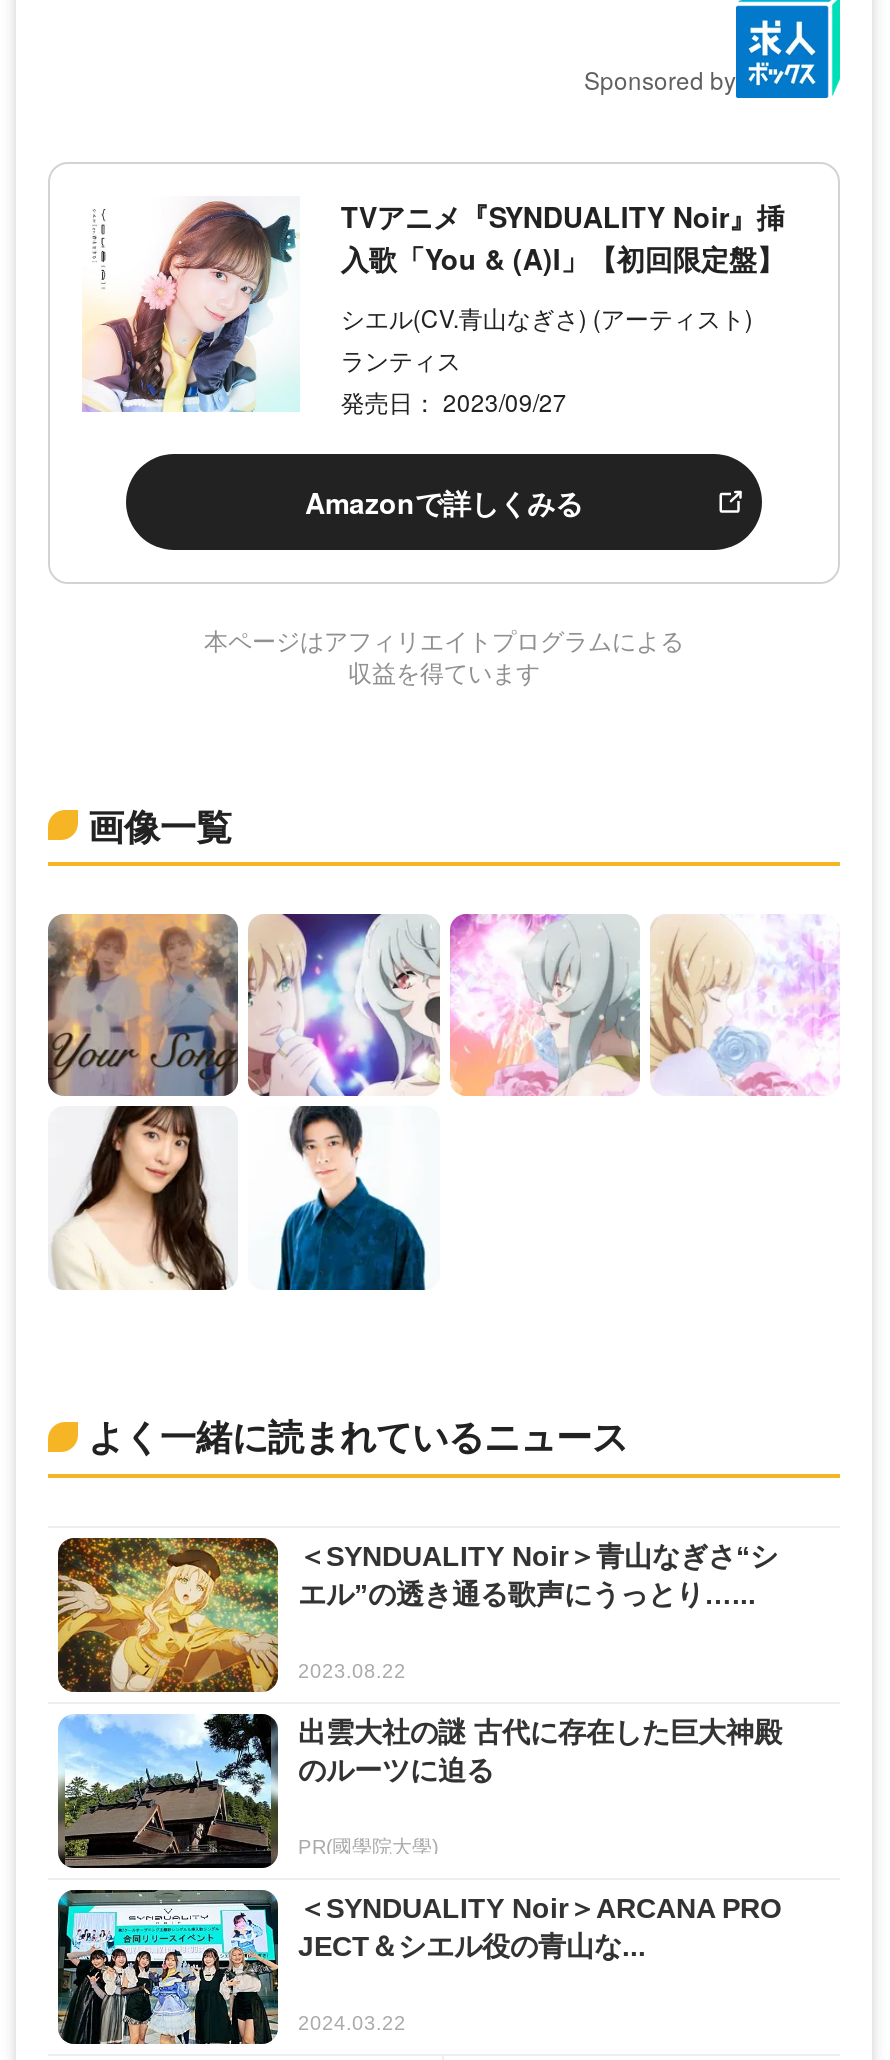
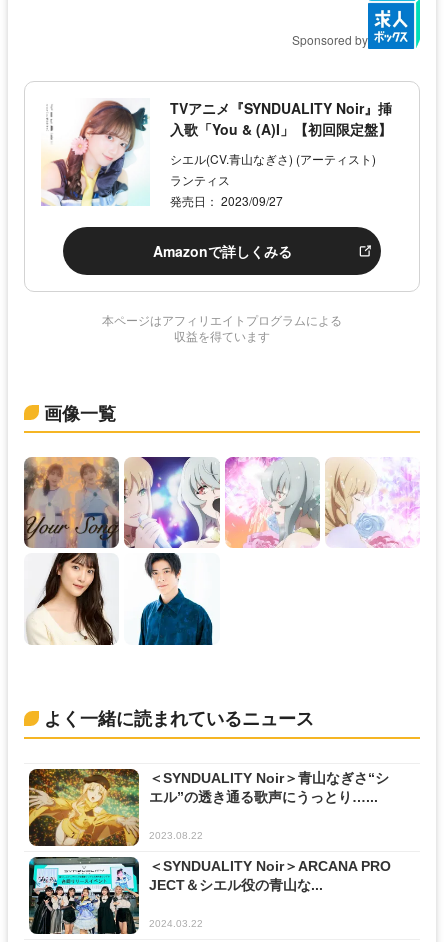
- [image]
- 出雲大社の謎 古代に存在した巨大神殿
- のルーツに迫る
- PR(國學院大學)
